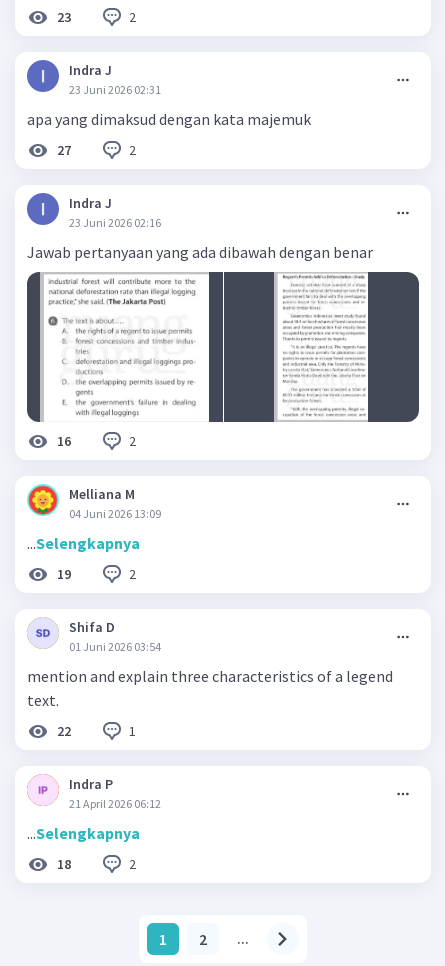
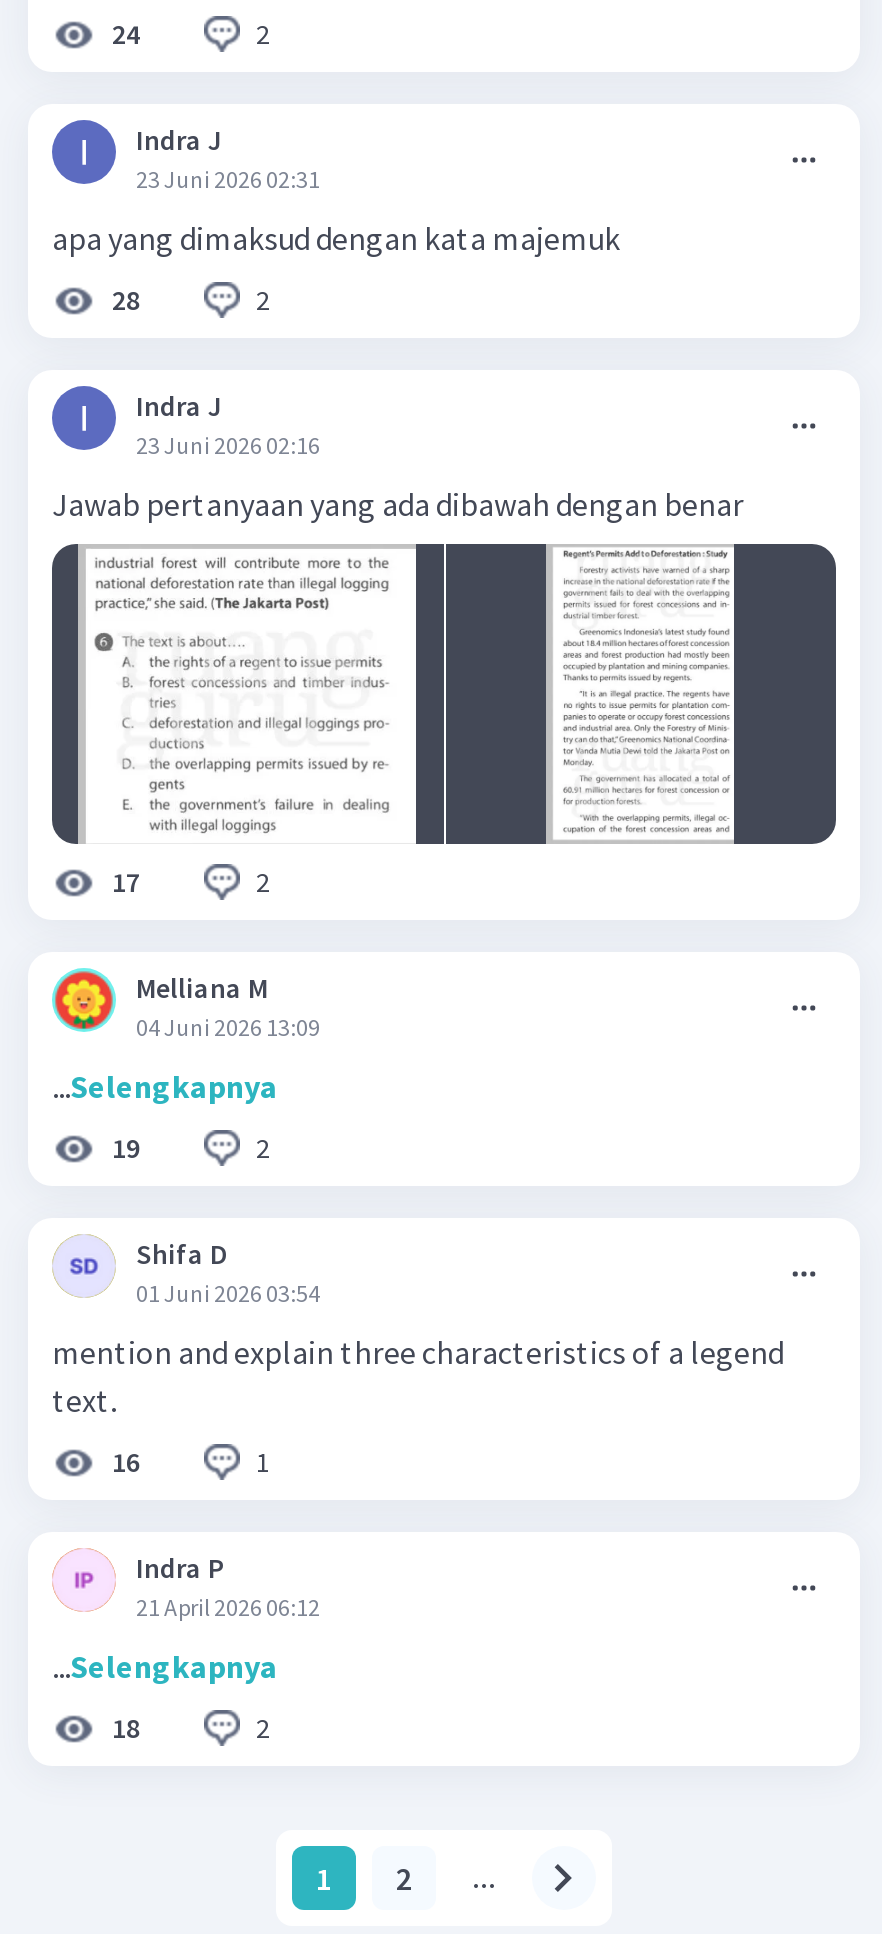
- 23
+ 24

- 27
+ 28

- 16
+ 17

- 22
+ 16
